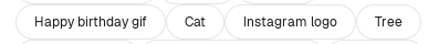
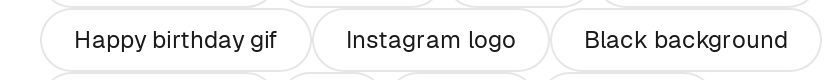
- Cat

- Tree
+ Black background
